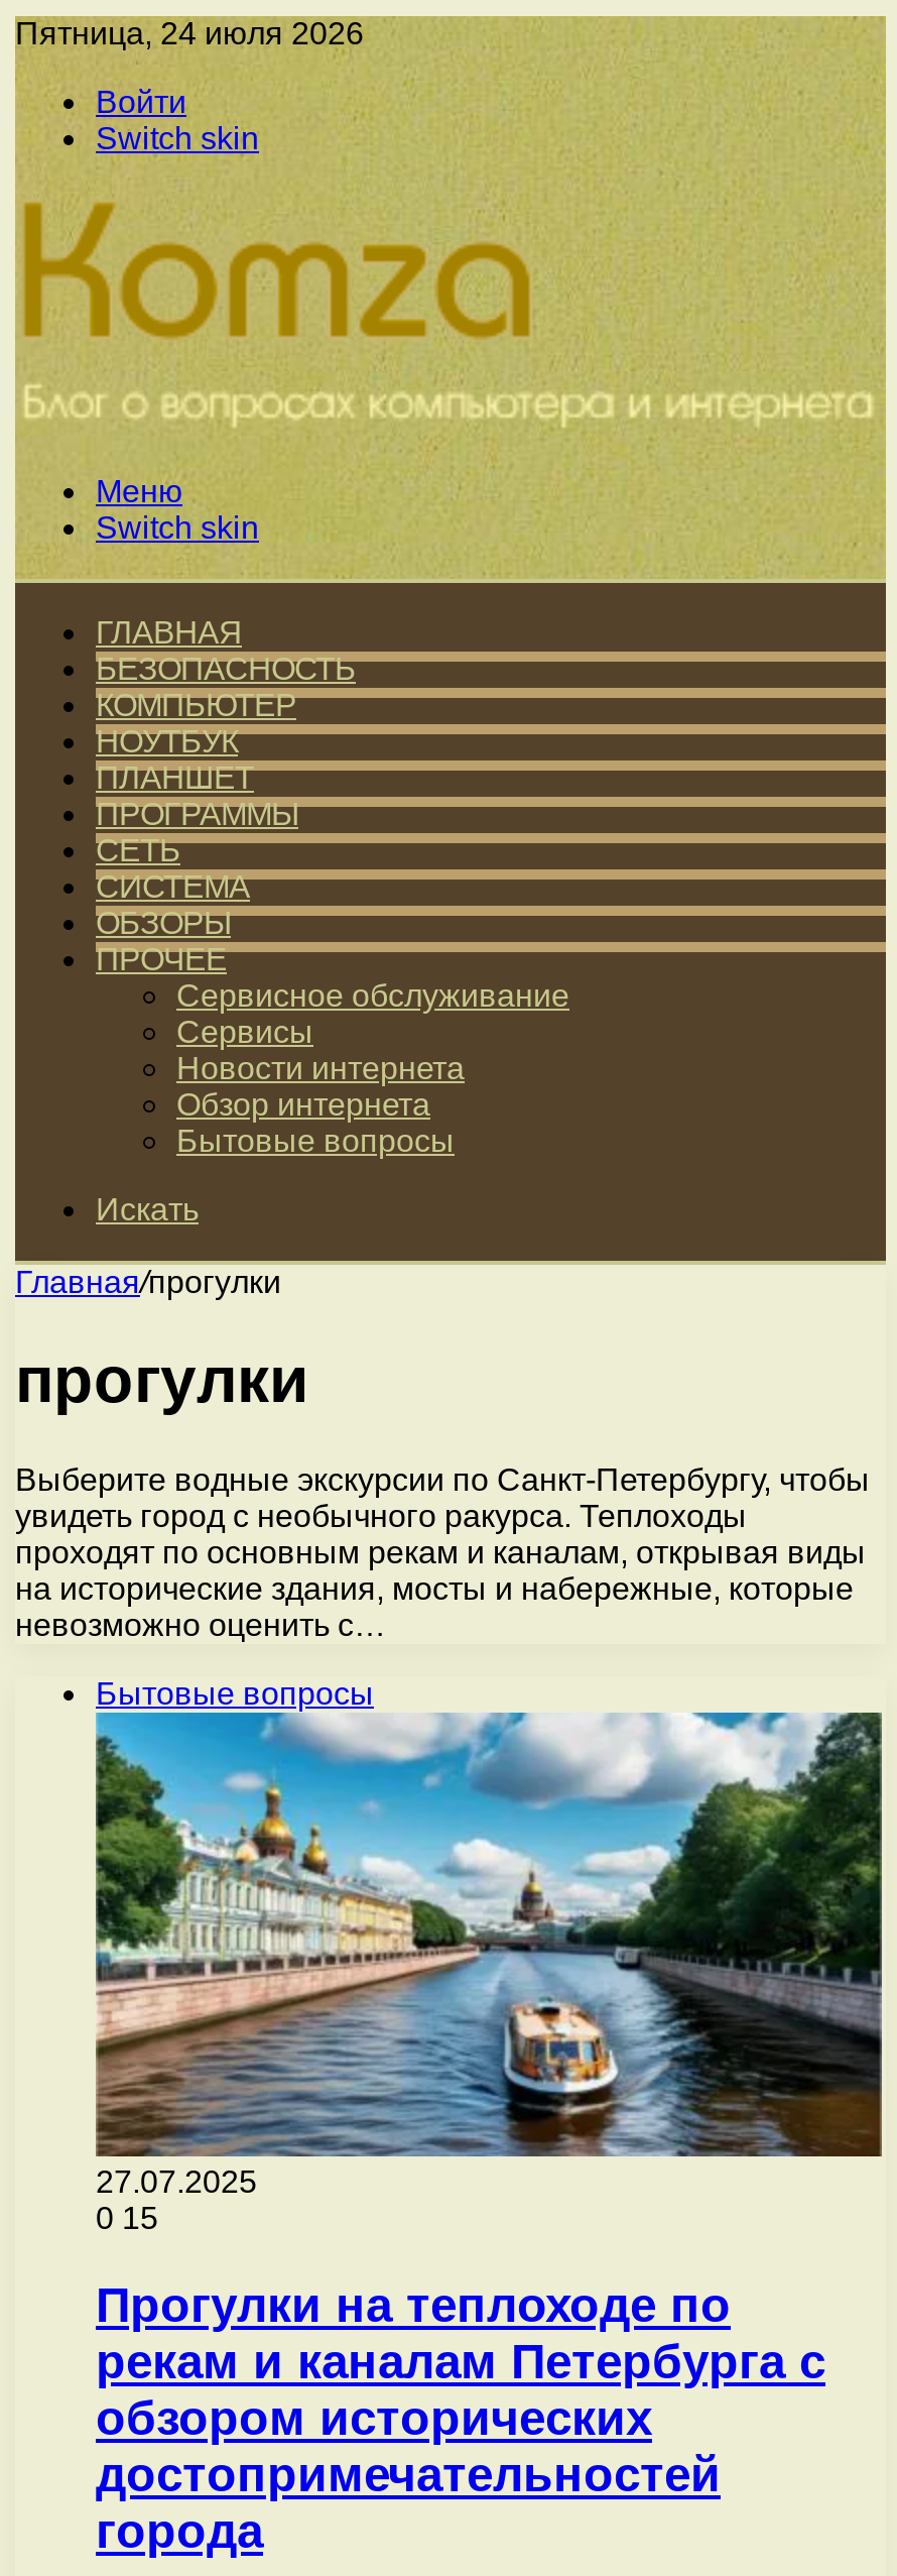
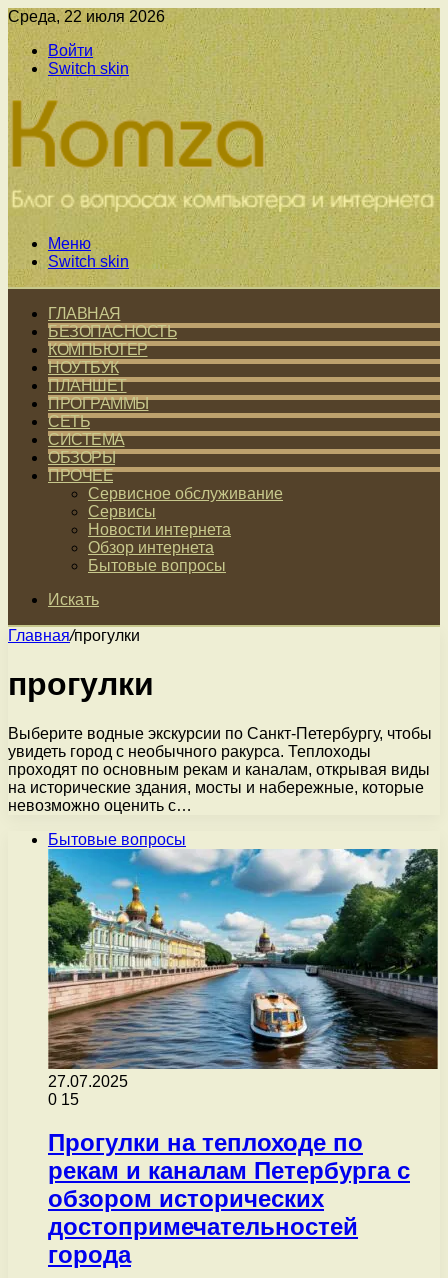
- Пятница, 24 июля 2026
+ Среда, 22 июля 2026
